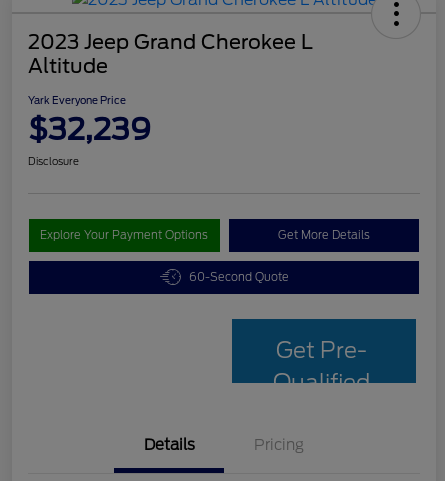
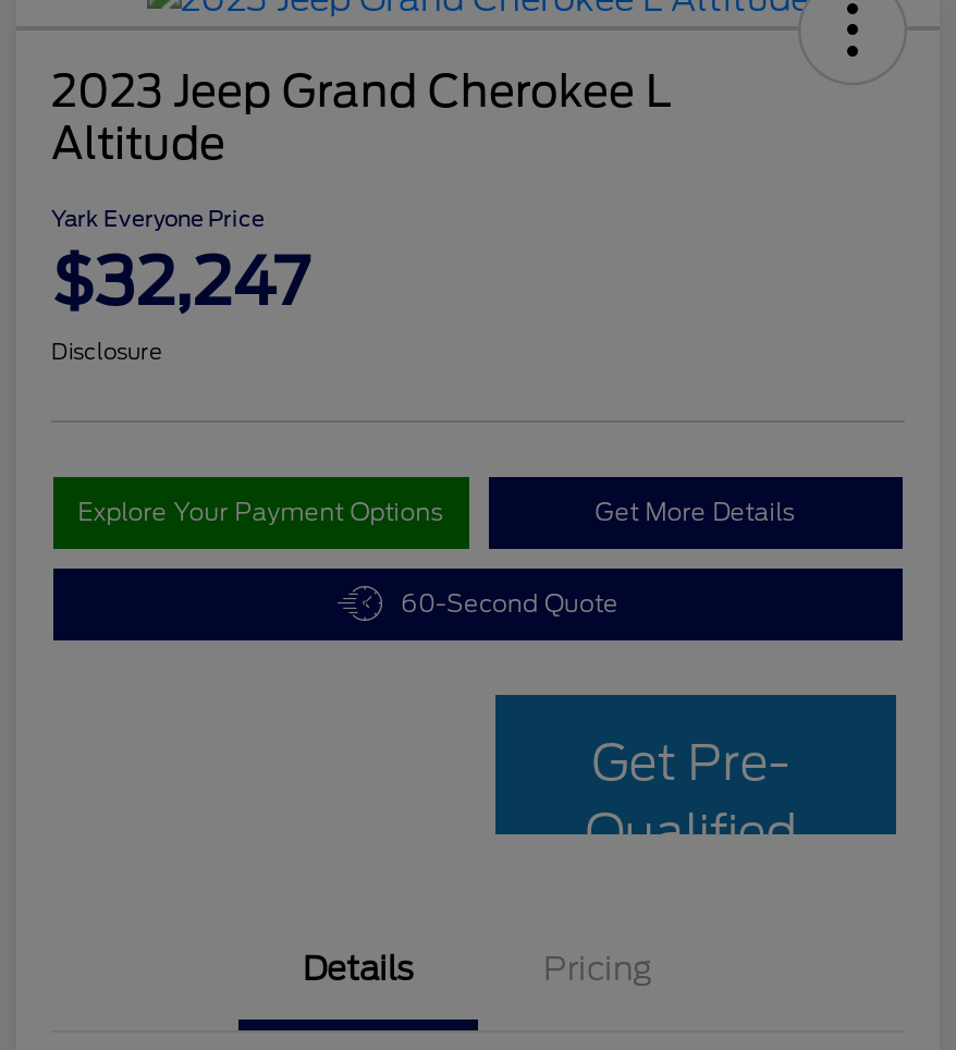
- $32,239
+ $32,247
